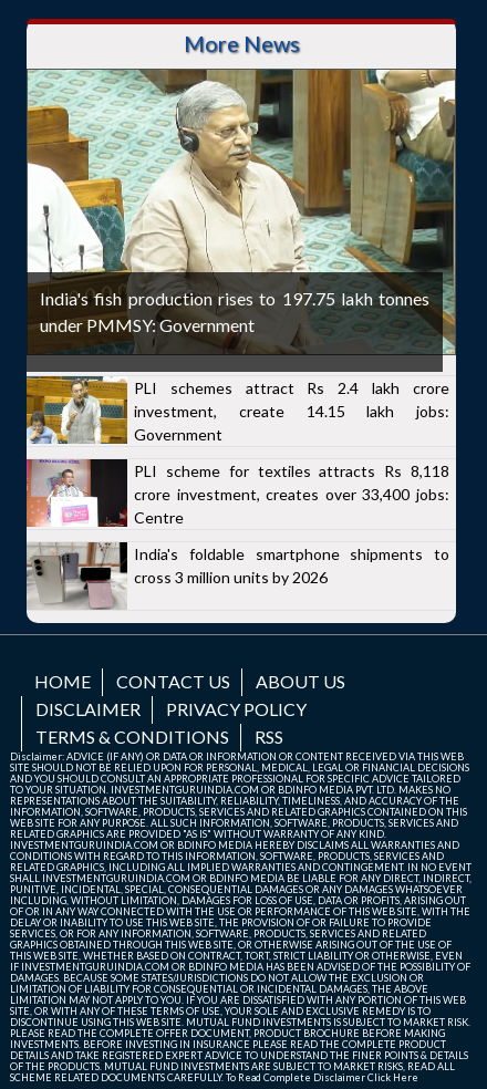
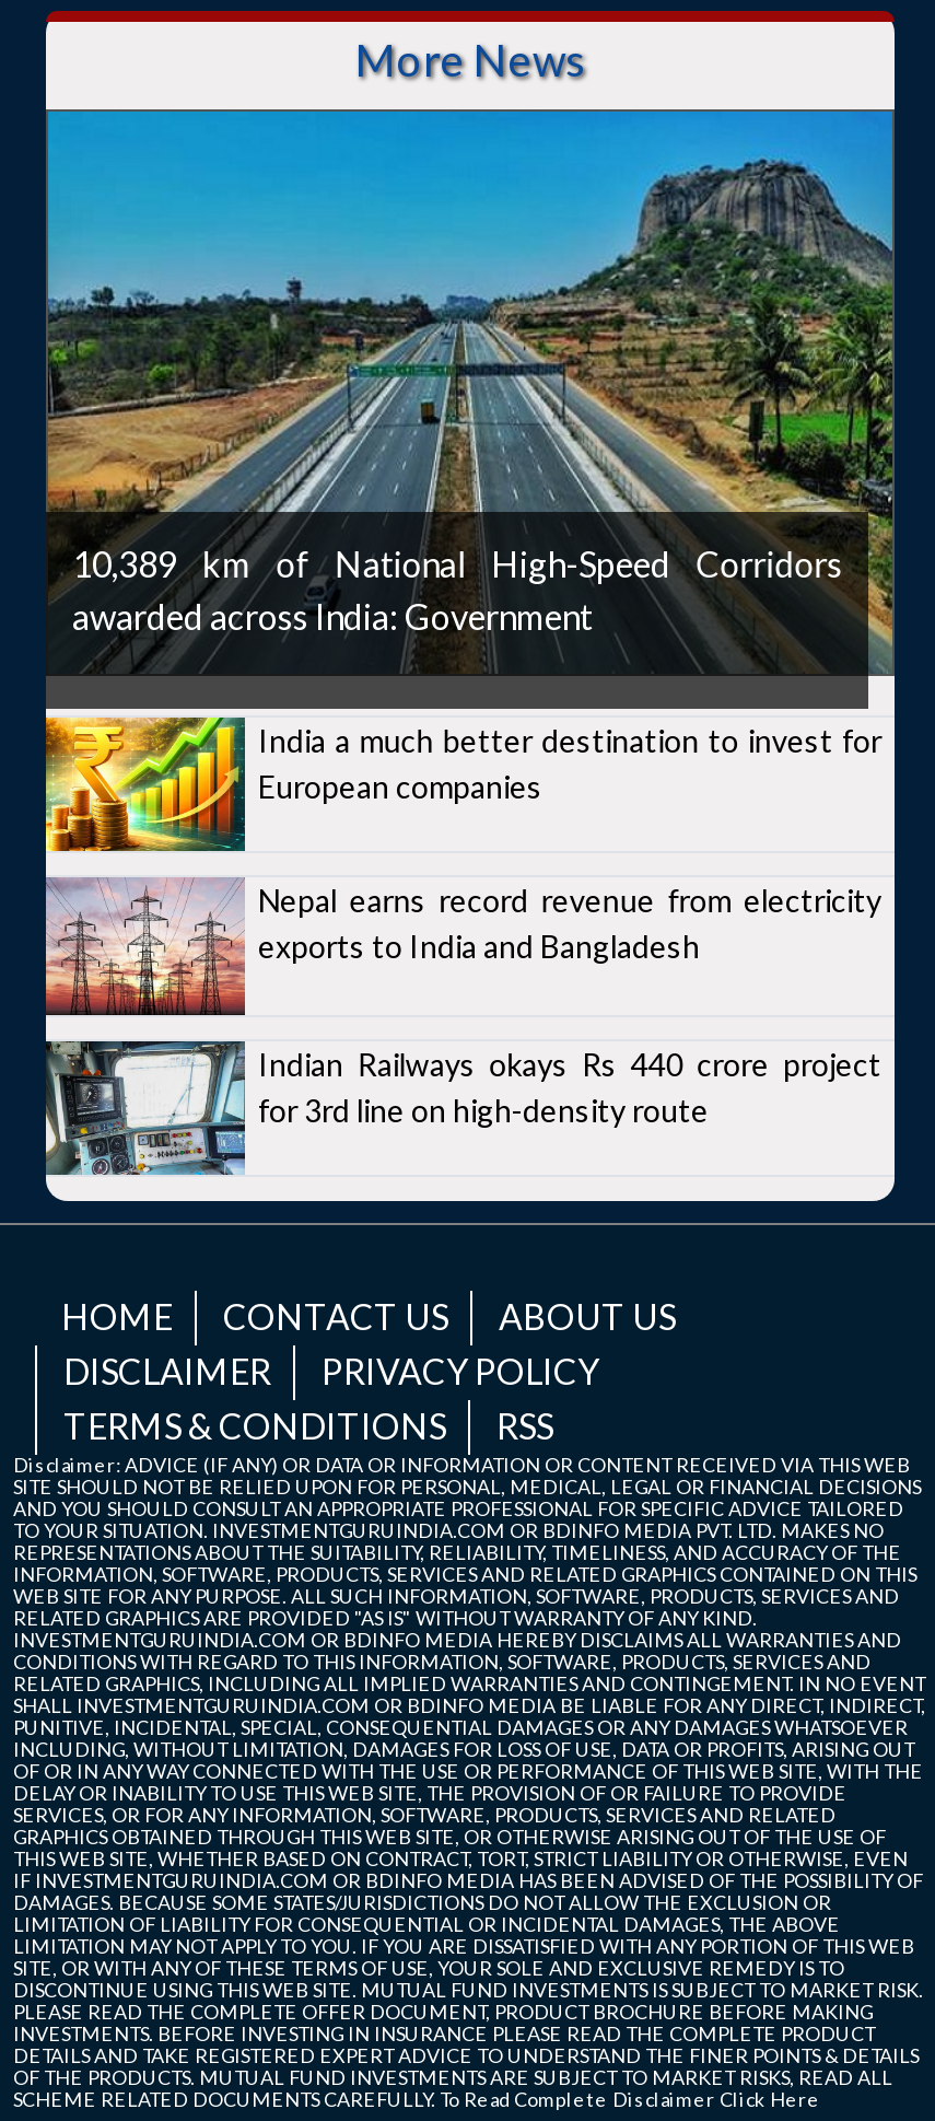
- [image]
- India's fish production rises to 197.75 lakh tonnes
- under PMMSY: Government
+ [image]
+ 10,389 km of National High-Speed Corridors
+ awarded across India: Government

- [image]
- PLI schemes attract Rs 2.4 lakh crore
- investment, create 14.15 lakh jobs:
- Government
+ [image]
+ India a much better destination to invest for
+ European companies

- [image]
- PLI scheme for textiles attracts Rs 8,118
- crore investment, creates over 33,400 jobs:
- Centre
+ [image]
+ Nepal earns record revenue from electricity
+ exports to India and Bangladesh

- [image]
- India's foldable smartphone shipments to
- cross 3 million units by 2026
+ [image]
+ Indian Railways okays Rs 440 crore project
+ for 3rd line on high-density route
